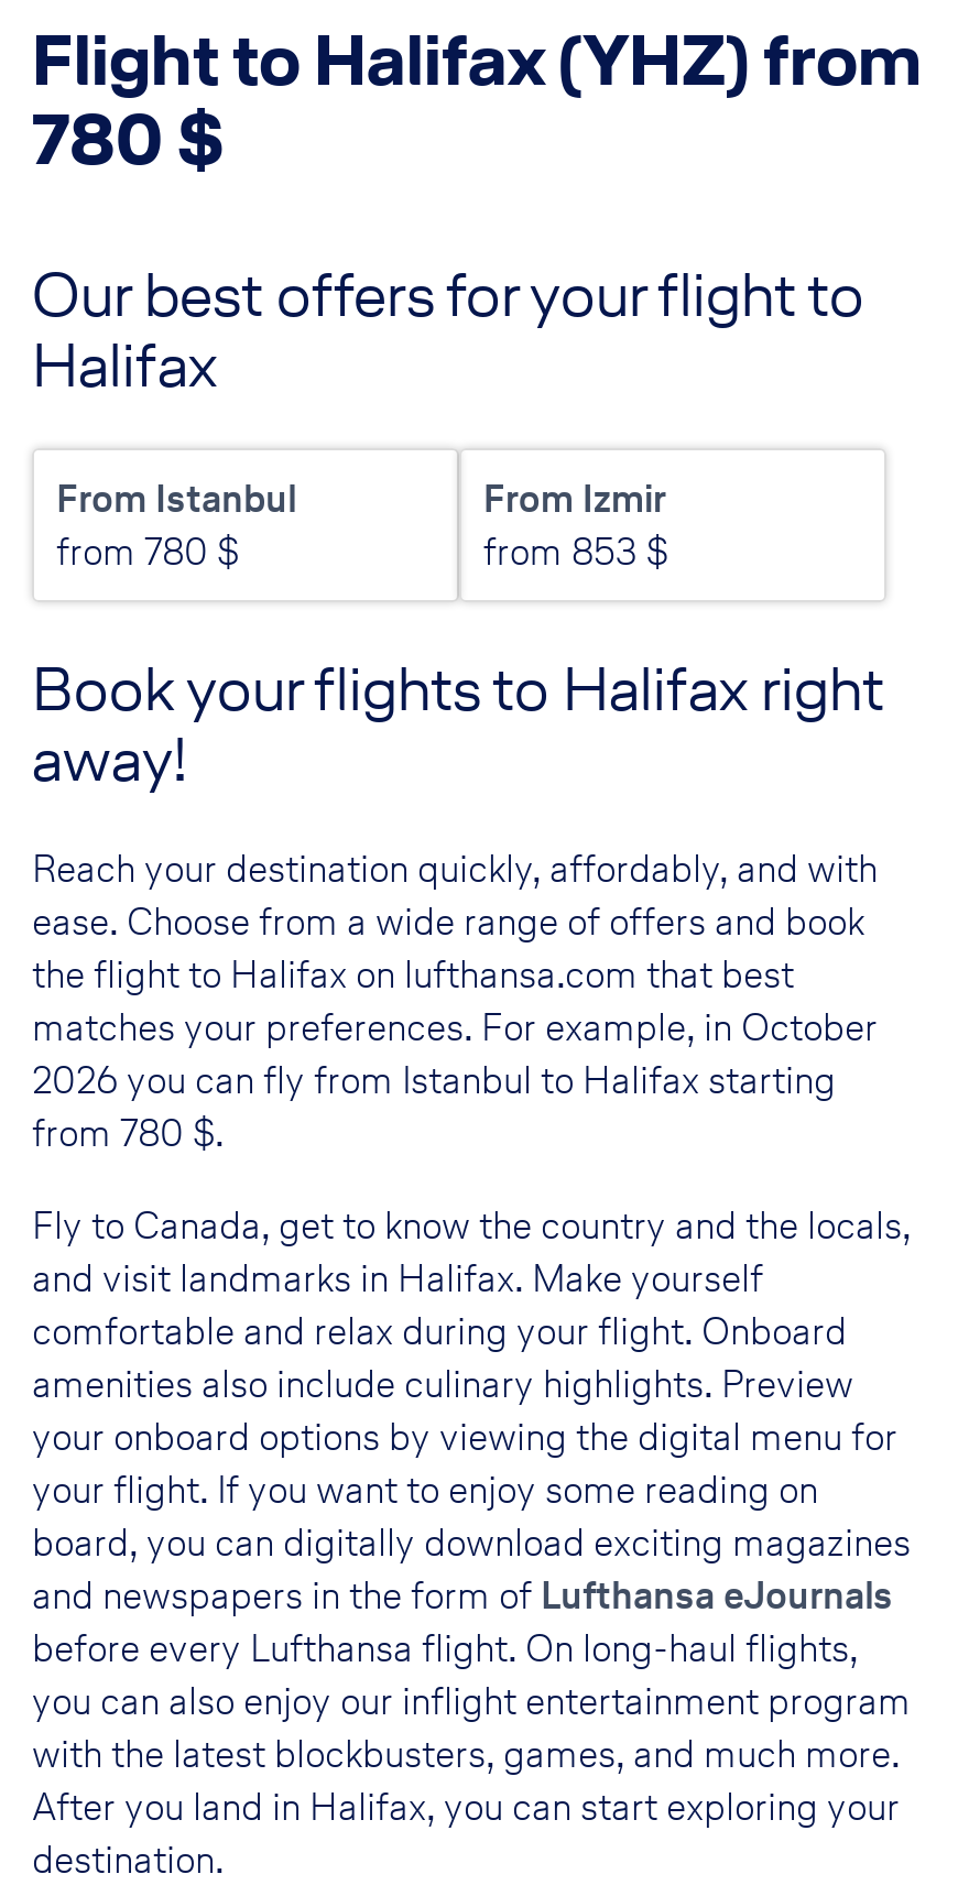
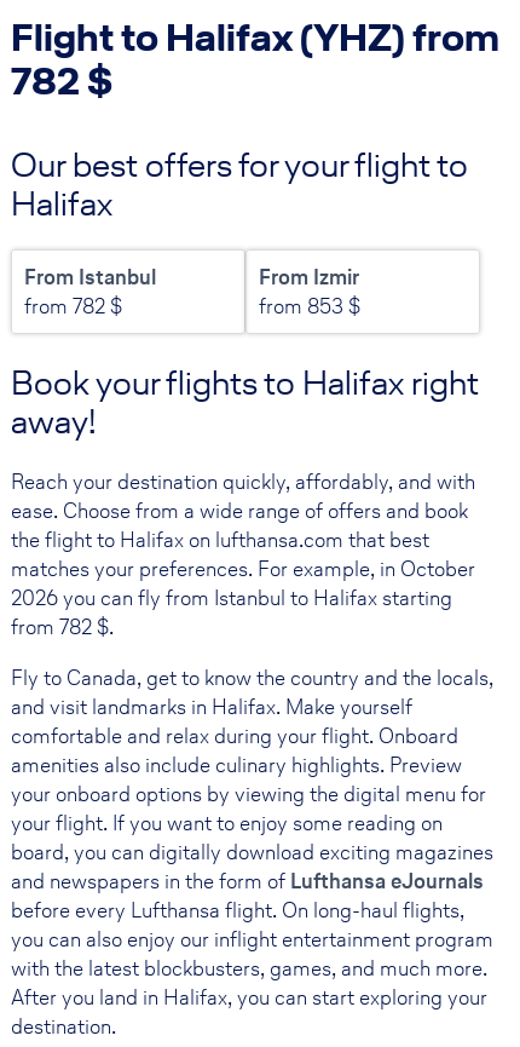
- 780 $
+ 782 $

- from 780 $
+ from 782 $

- from 780 $.
+ from 782 $.
